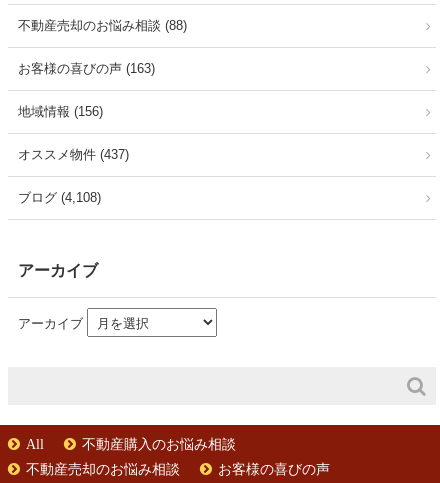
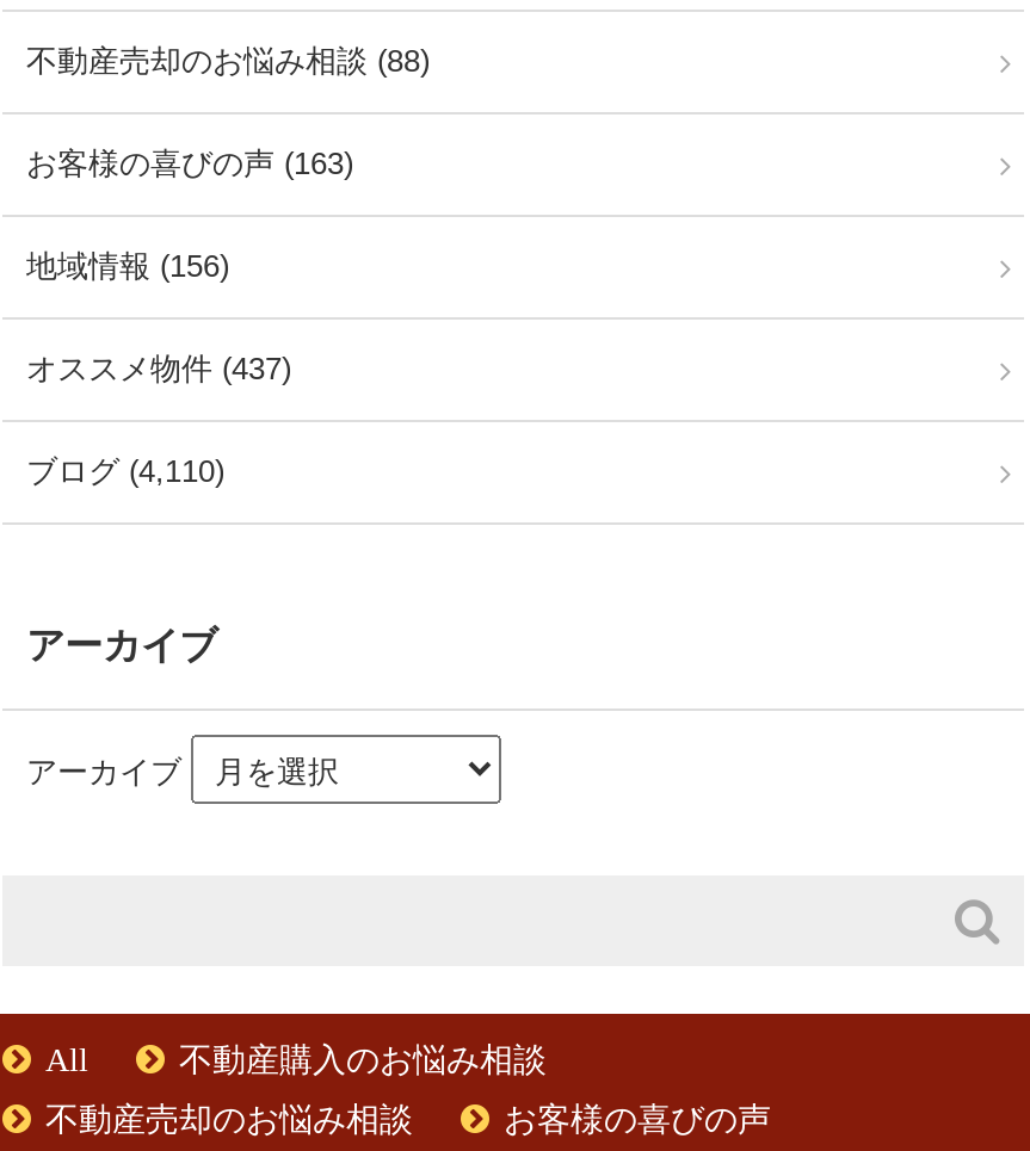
- ブログ (4,108)
+ ブログ (4,110)
